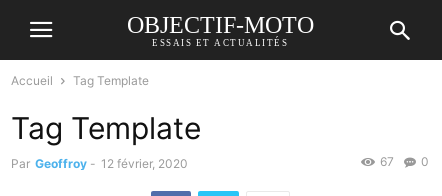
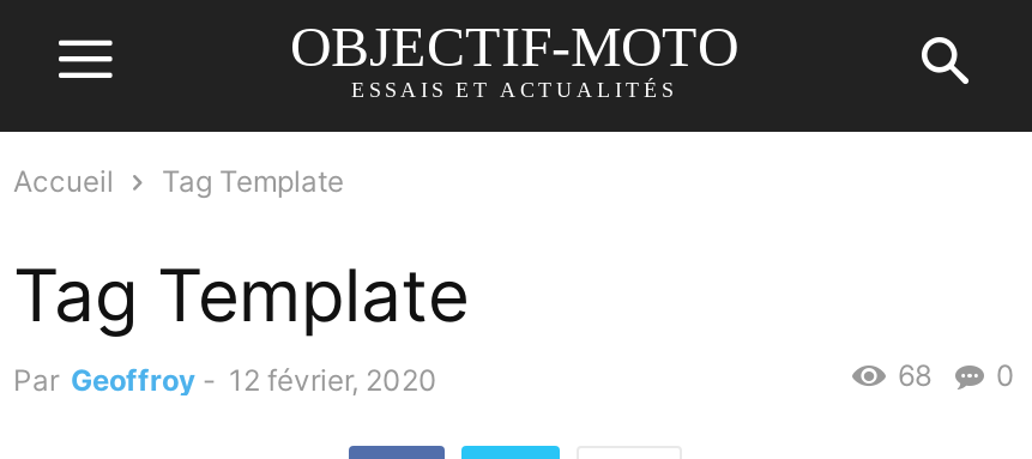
- 67 0
+ 68 0
